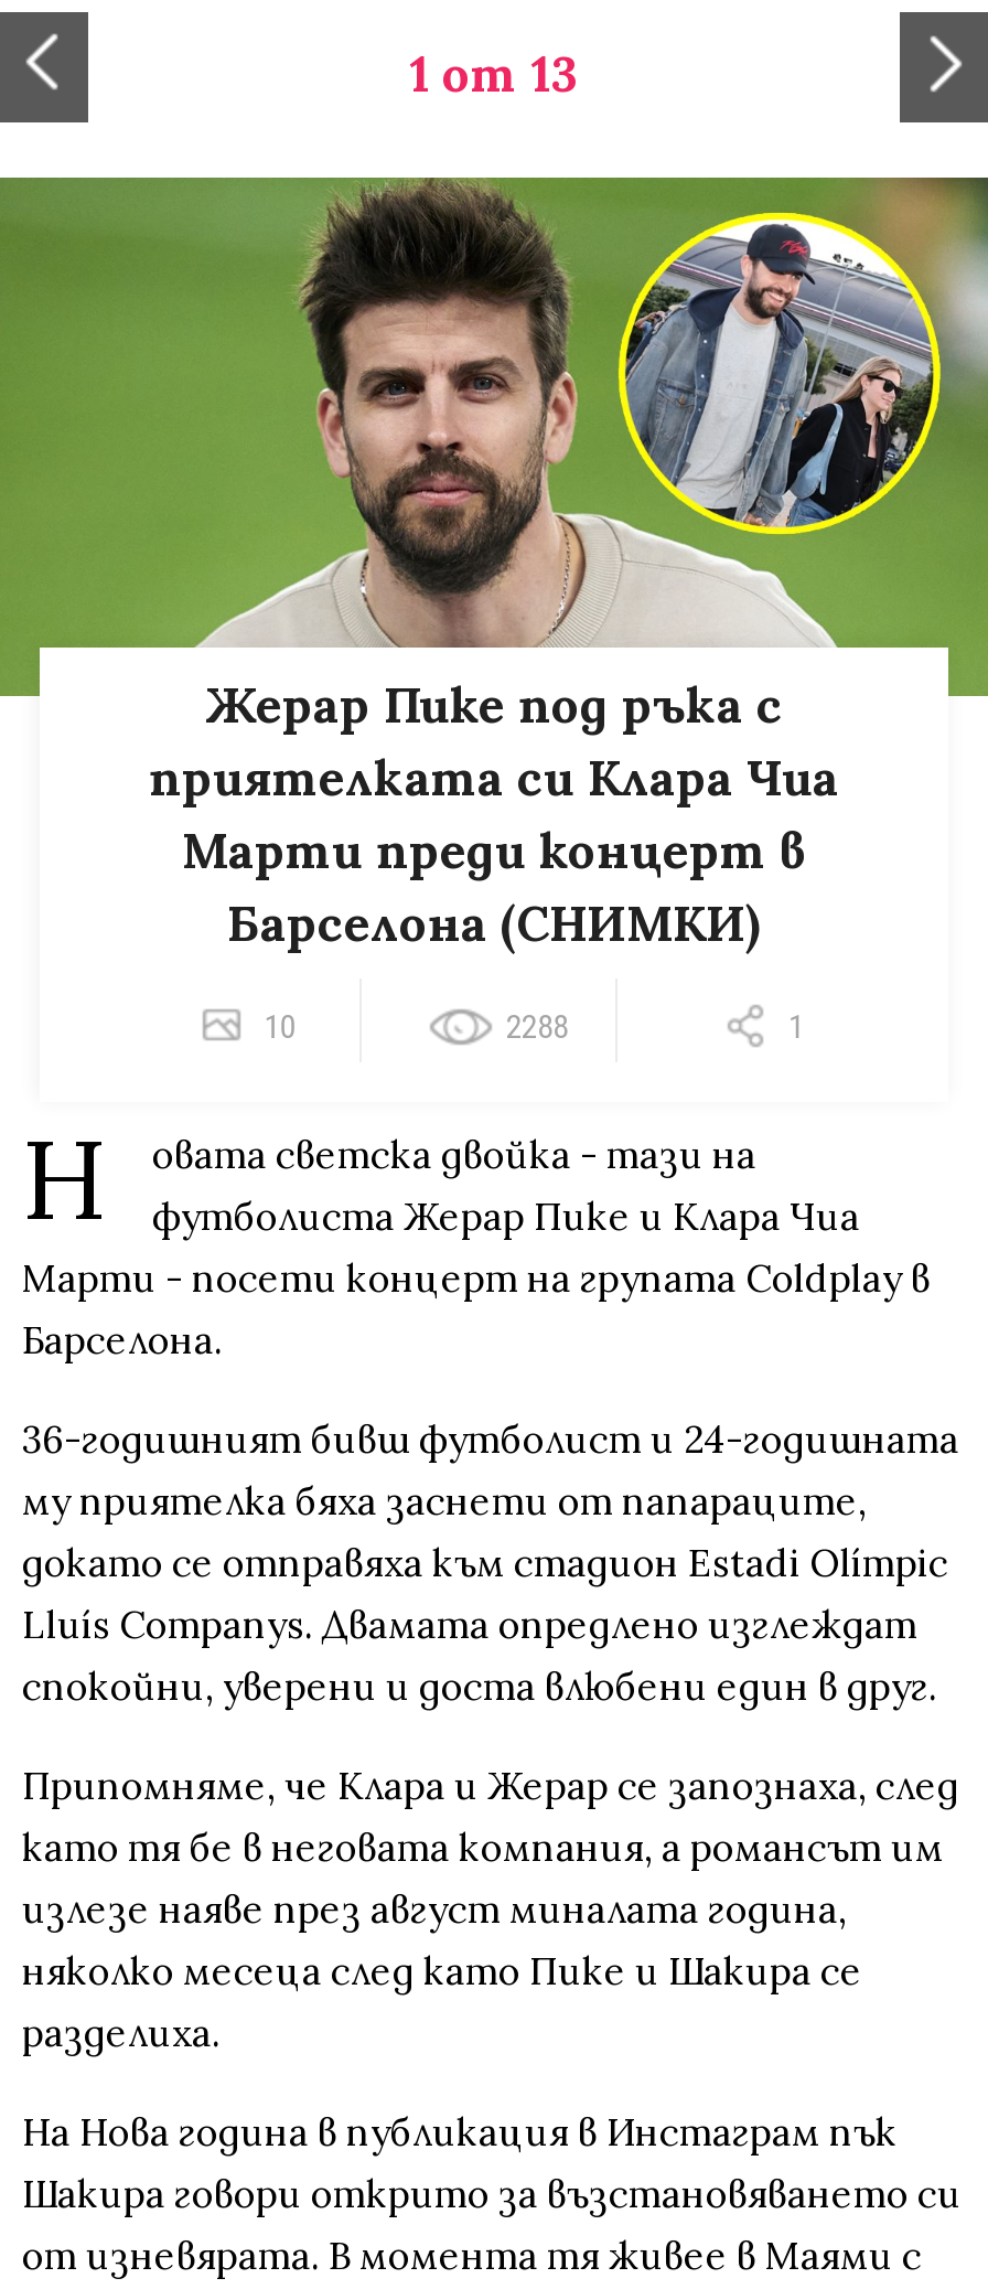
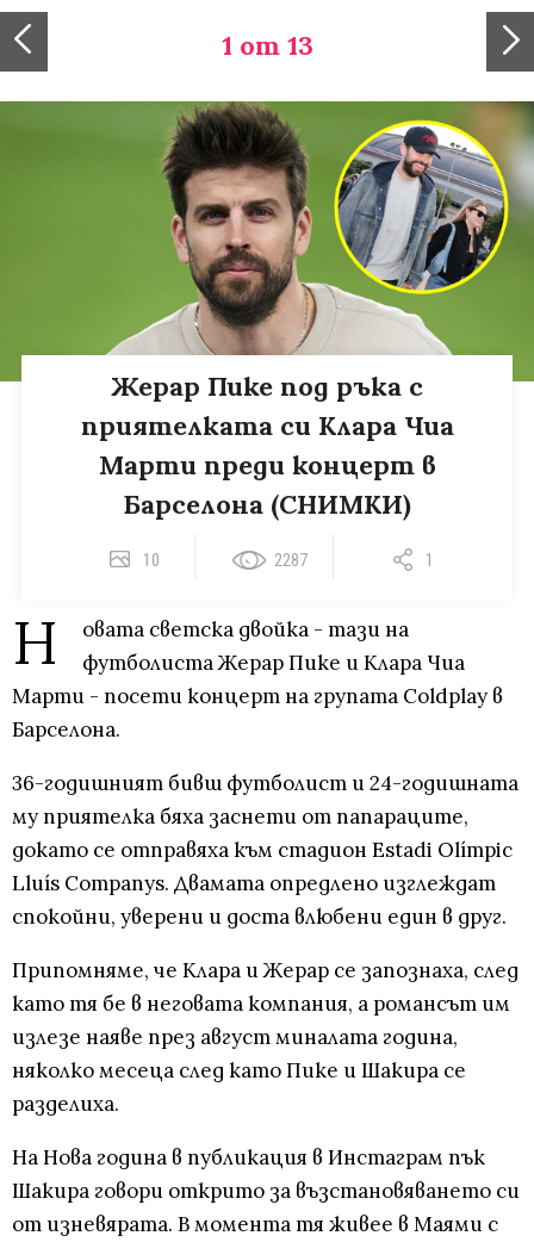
- 2288
+ 2287
